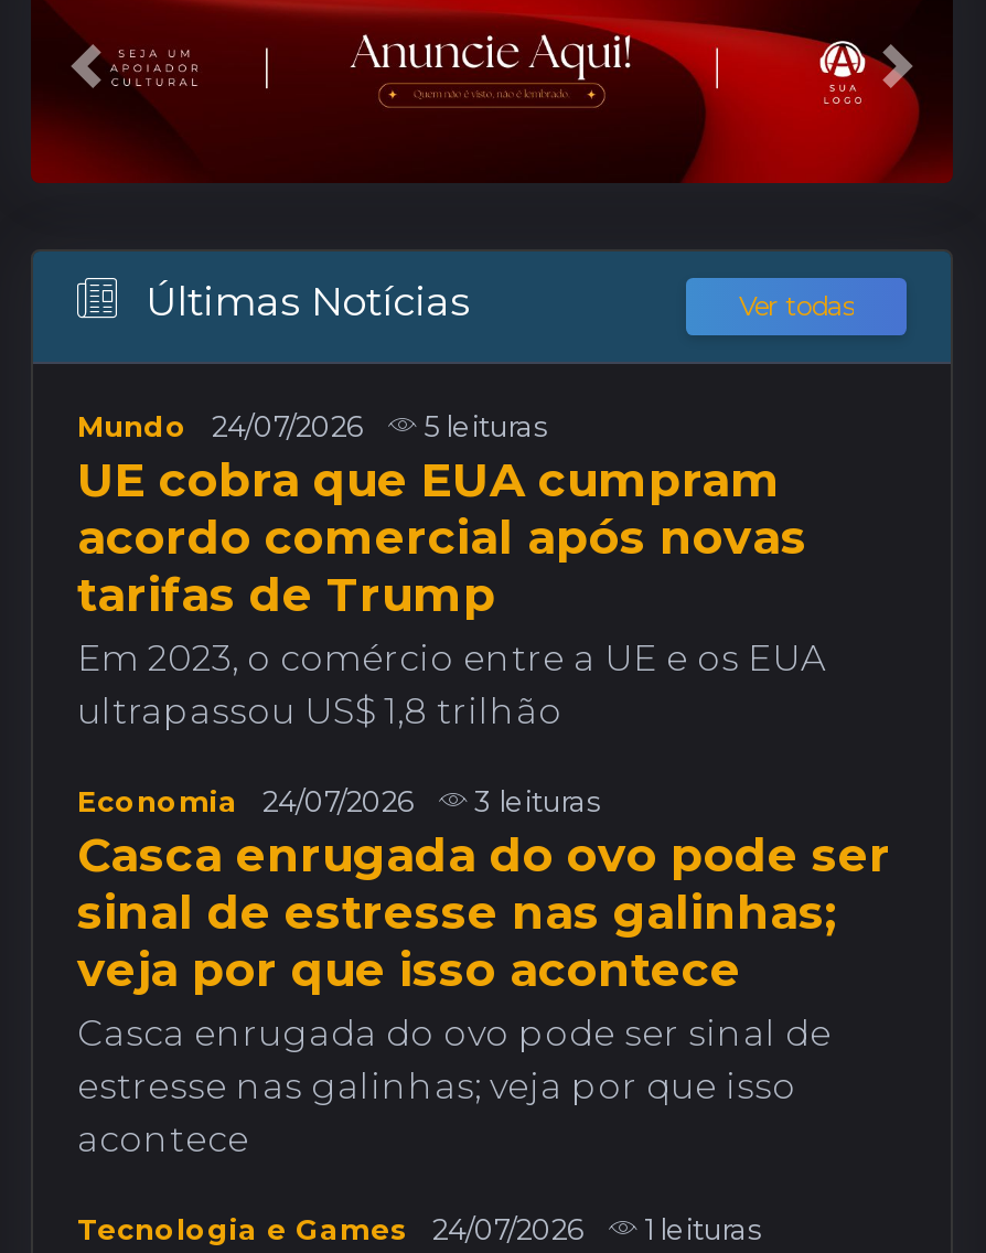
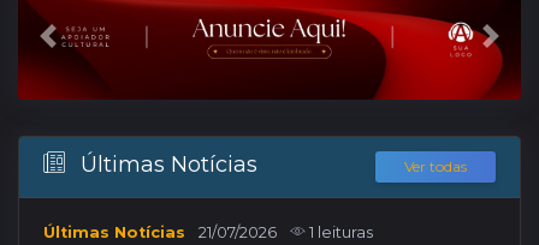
- Mundo
- 24/07/2026
- 5 leituras
- UE cobra que EUA cumpram
- acordo comercial após novas
- tarifas de Trump
- Em 2023, o comércio entre a UE e os EUA
- ultrapassou US$ 1,8 trilhão
- Economia
- 24/07/2026
- 3 leituras
- Casca enrugada do ovo pode ser
- sinal de estresse nas galinhas;
- veja por que isso acontece
- Casca enrugada do ovo pode ser sinal de
- estresse nas galinhas; veja por que isso
- acontece
- Tecnologia e Games
- 24/07/2026
+ Últimas Notícias
+ 21/07/2026
